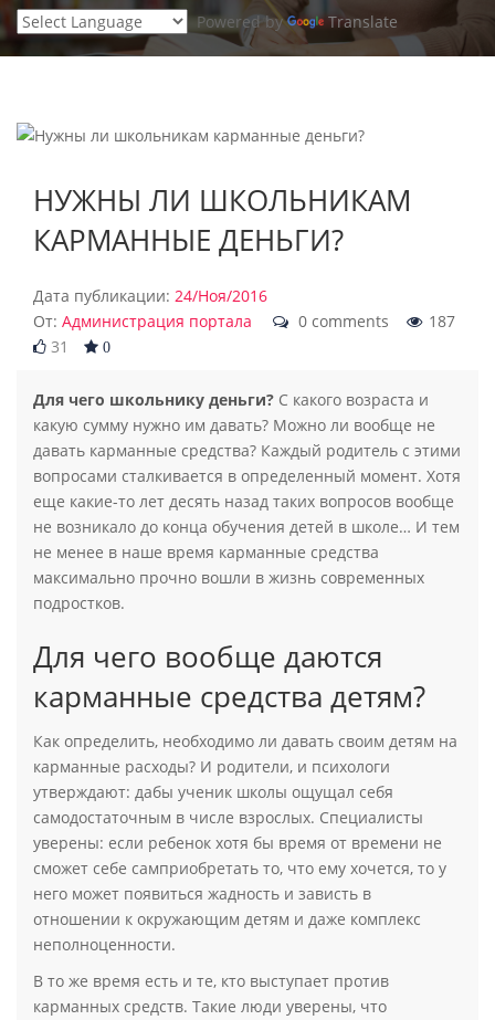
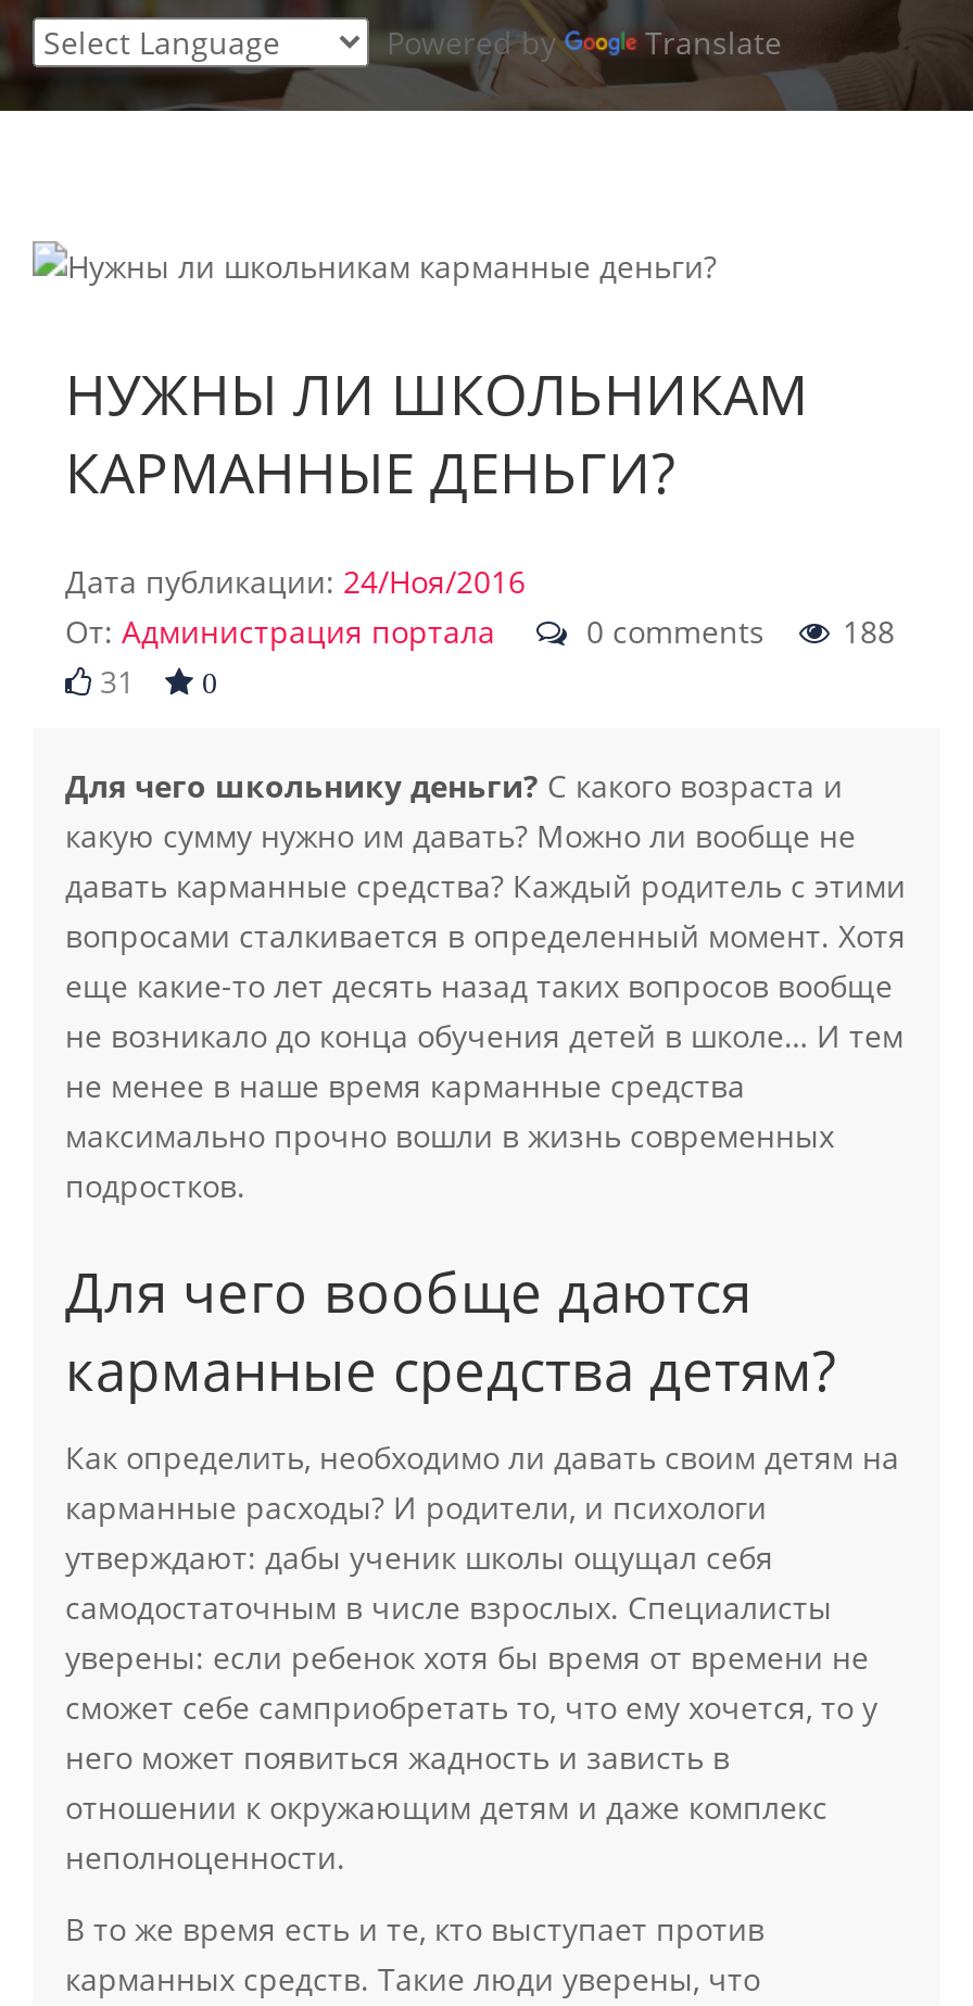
- От: Администрация портала 0 comments 187
+ От: Администрация портала 0 comments 188
